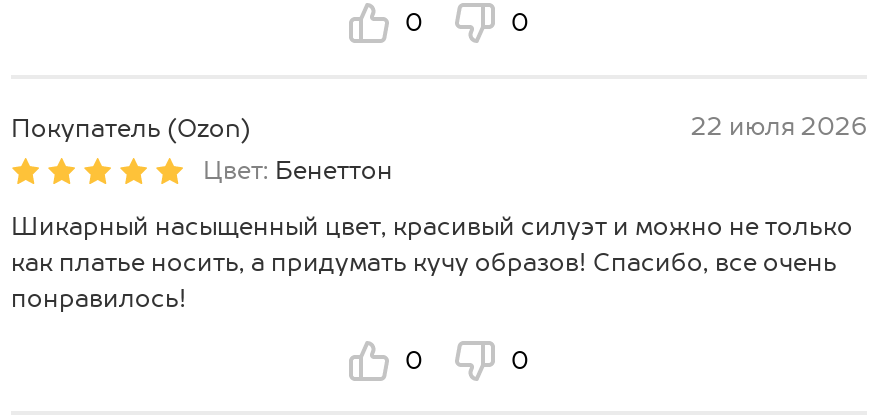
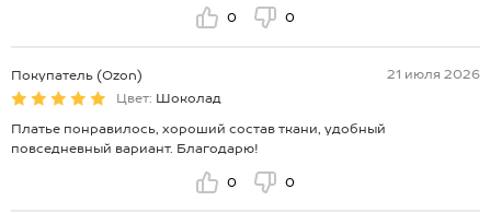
- 22 июля 2026
+ 21 июля 2026

- Цвет: Бенеттон
+ Цвет: Шоколад

- Шикарный насыщенный цвет, красивый силуэт и можно не только
- как платье носить, а придумать кучу образов! Спасибо, все очень
- понравилось!
+ Платье понравилось, хороший состав ткани, удобный
+ повседневный вариант. Благодарю!
